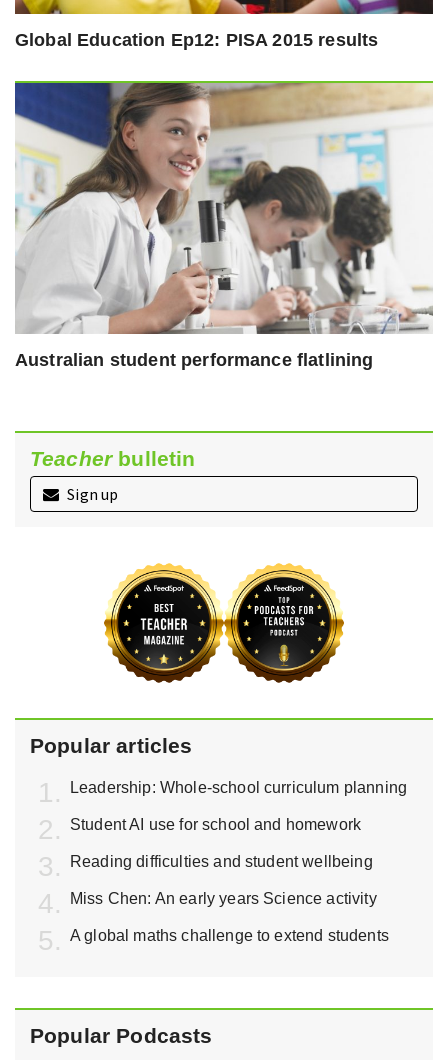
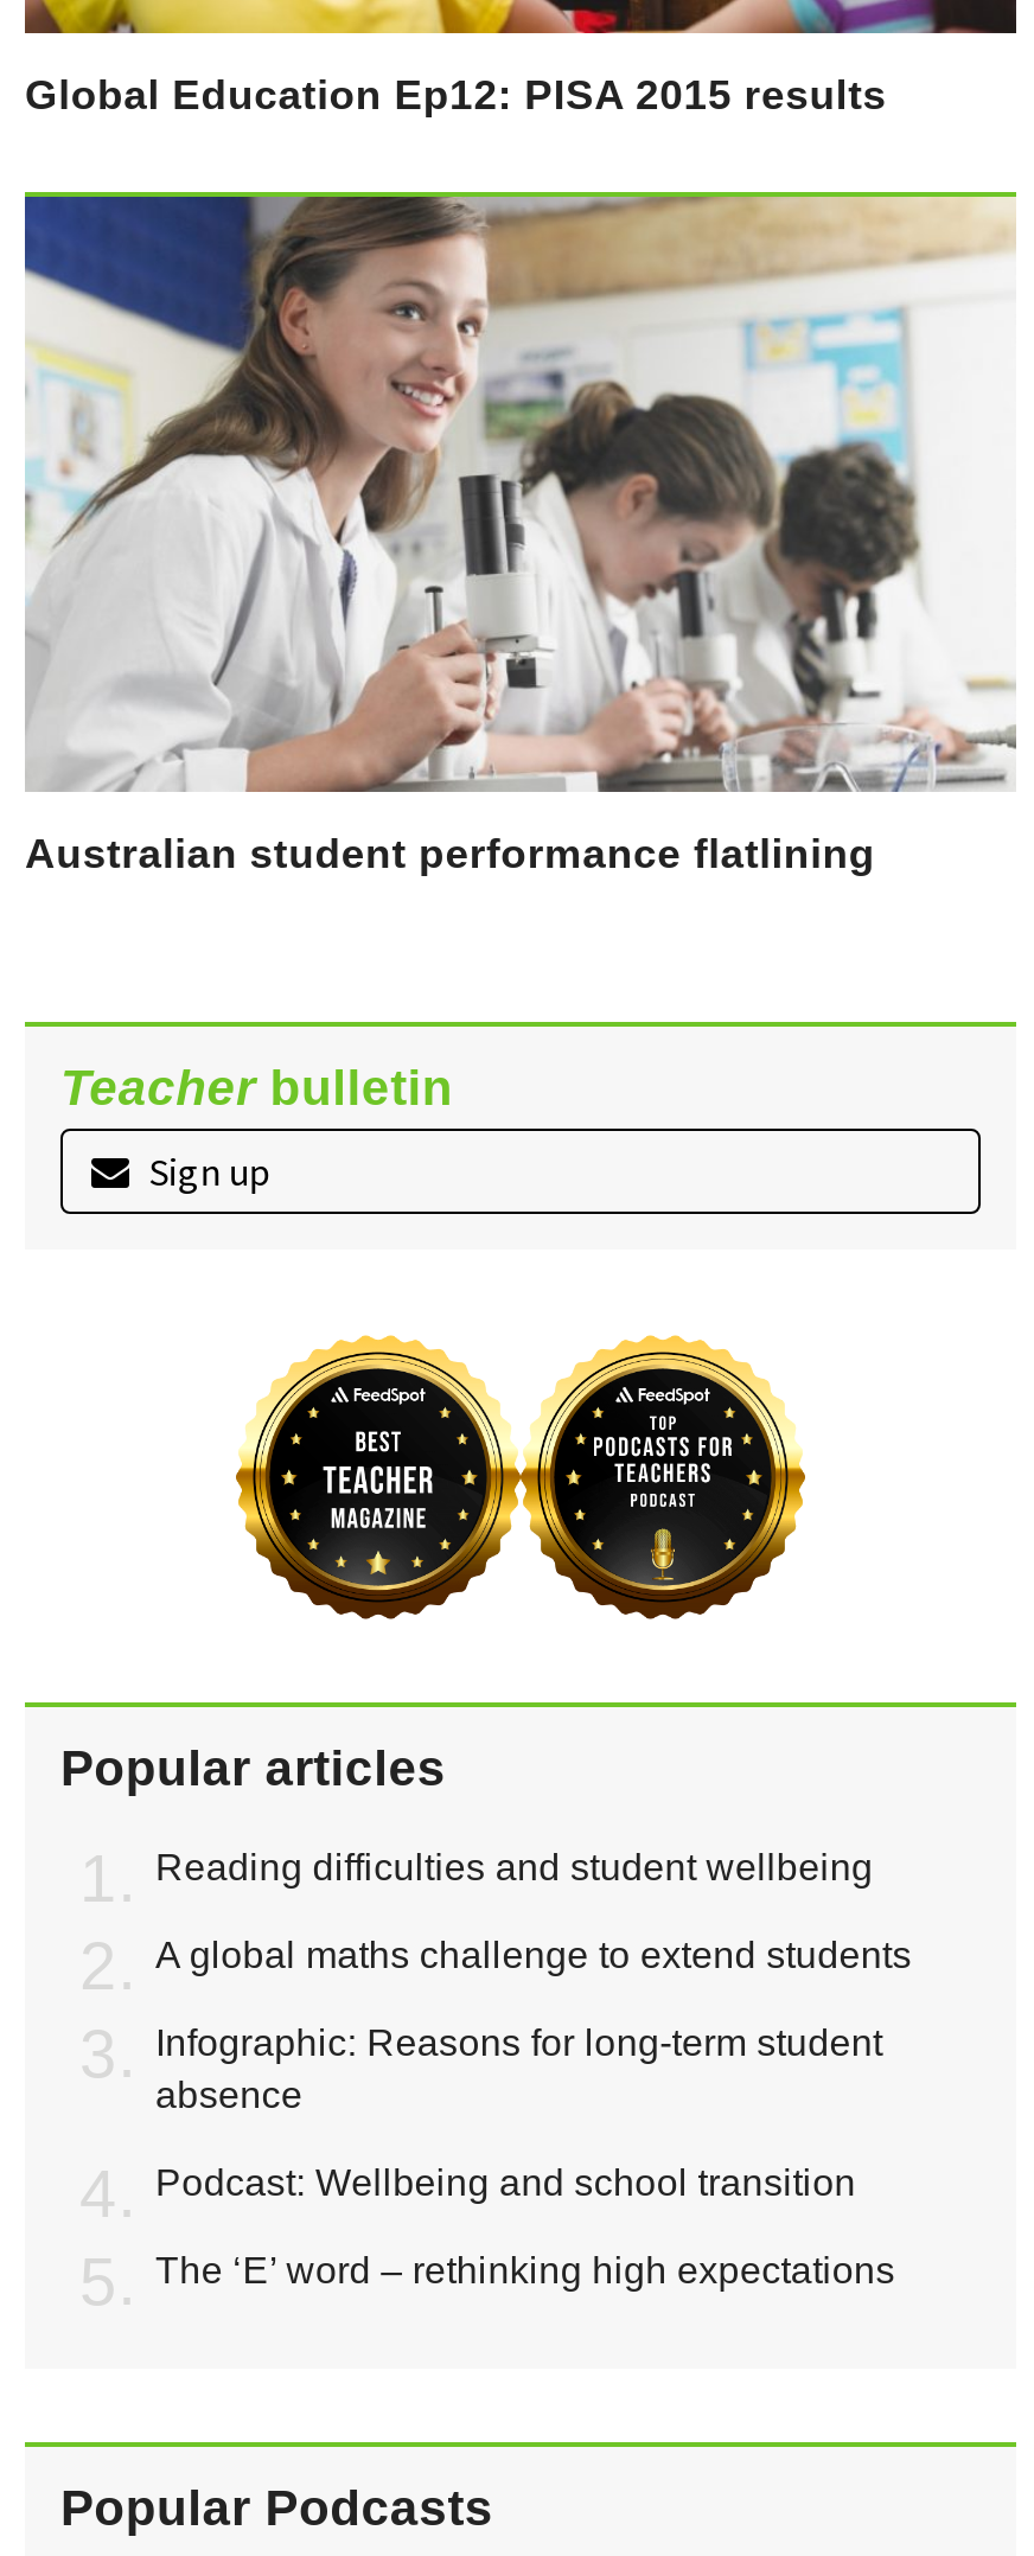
- Leadership: Whole-school curriculum planning
- Student AI use for school and homework

moved up: Reading difficulties and student wellbeing

- Miss Chen: An early years Science activity

moved up: A global maths challenge to extend students

+ Infographic: Reasons for long-term student
+ absence
+ Podcast: Wellbeing and school transition
+ The ‘E’ word – rethinking high expectations
